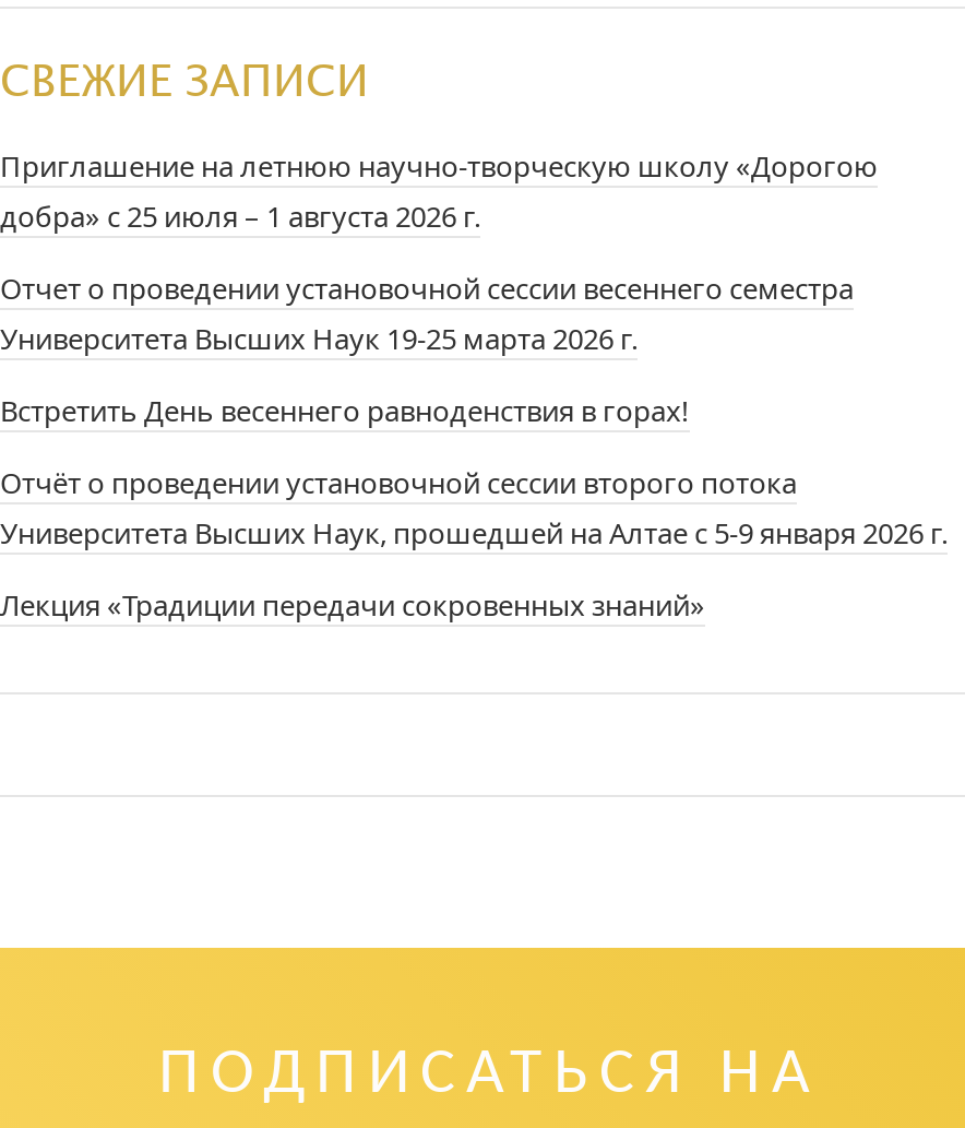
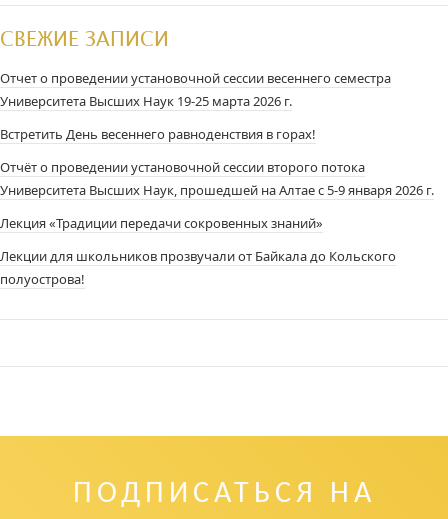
- Приглашение на летнюю научно-творческую школу «Дорогою
- добра» с 25 июля – 1 августа 2026 г.

moved up: Отчет о проведении установочной сессии весеннего семестра | Университета Высших Наук 19-25 марта 2026 г. | Встретить День весеннего равноденствия в горах! | Отчёт о проведении установочной сессии второго потока | Университета Высших Наук, прошедшей на Алтае с 5-9 января 2026 г. | Лекция «Традиции передачи сокровенных знаний»

+ Лекции для школьников прозвучали от Байкала до Кольского
+ полуострова!
